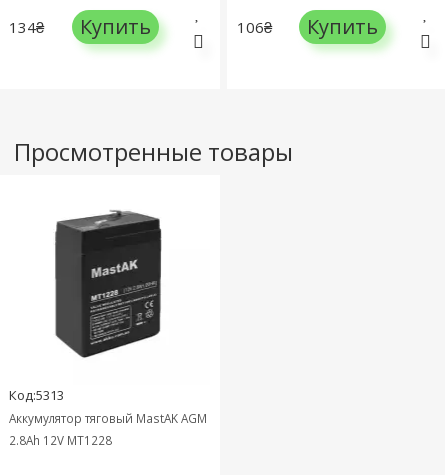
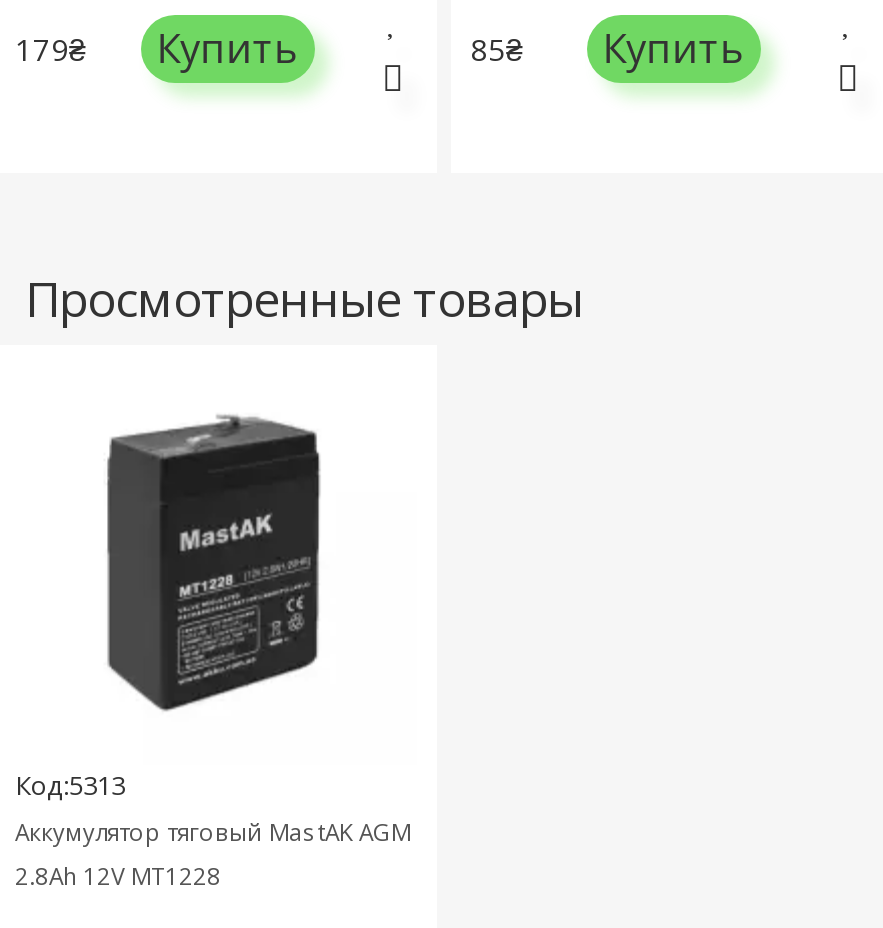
- 134₴ Купить
+ 179₴ Купить

- 106₴
+ 85₴
